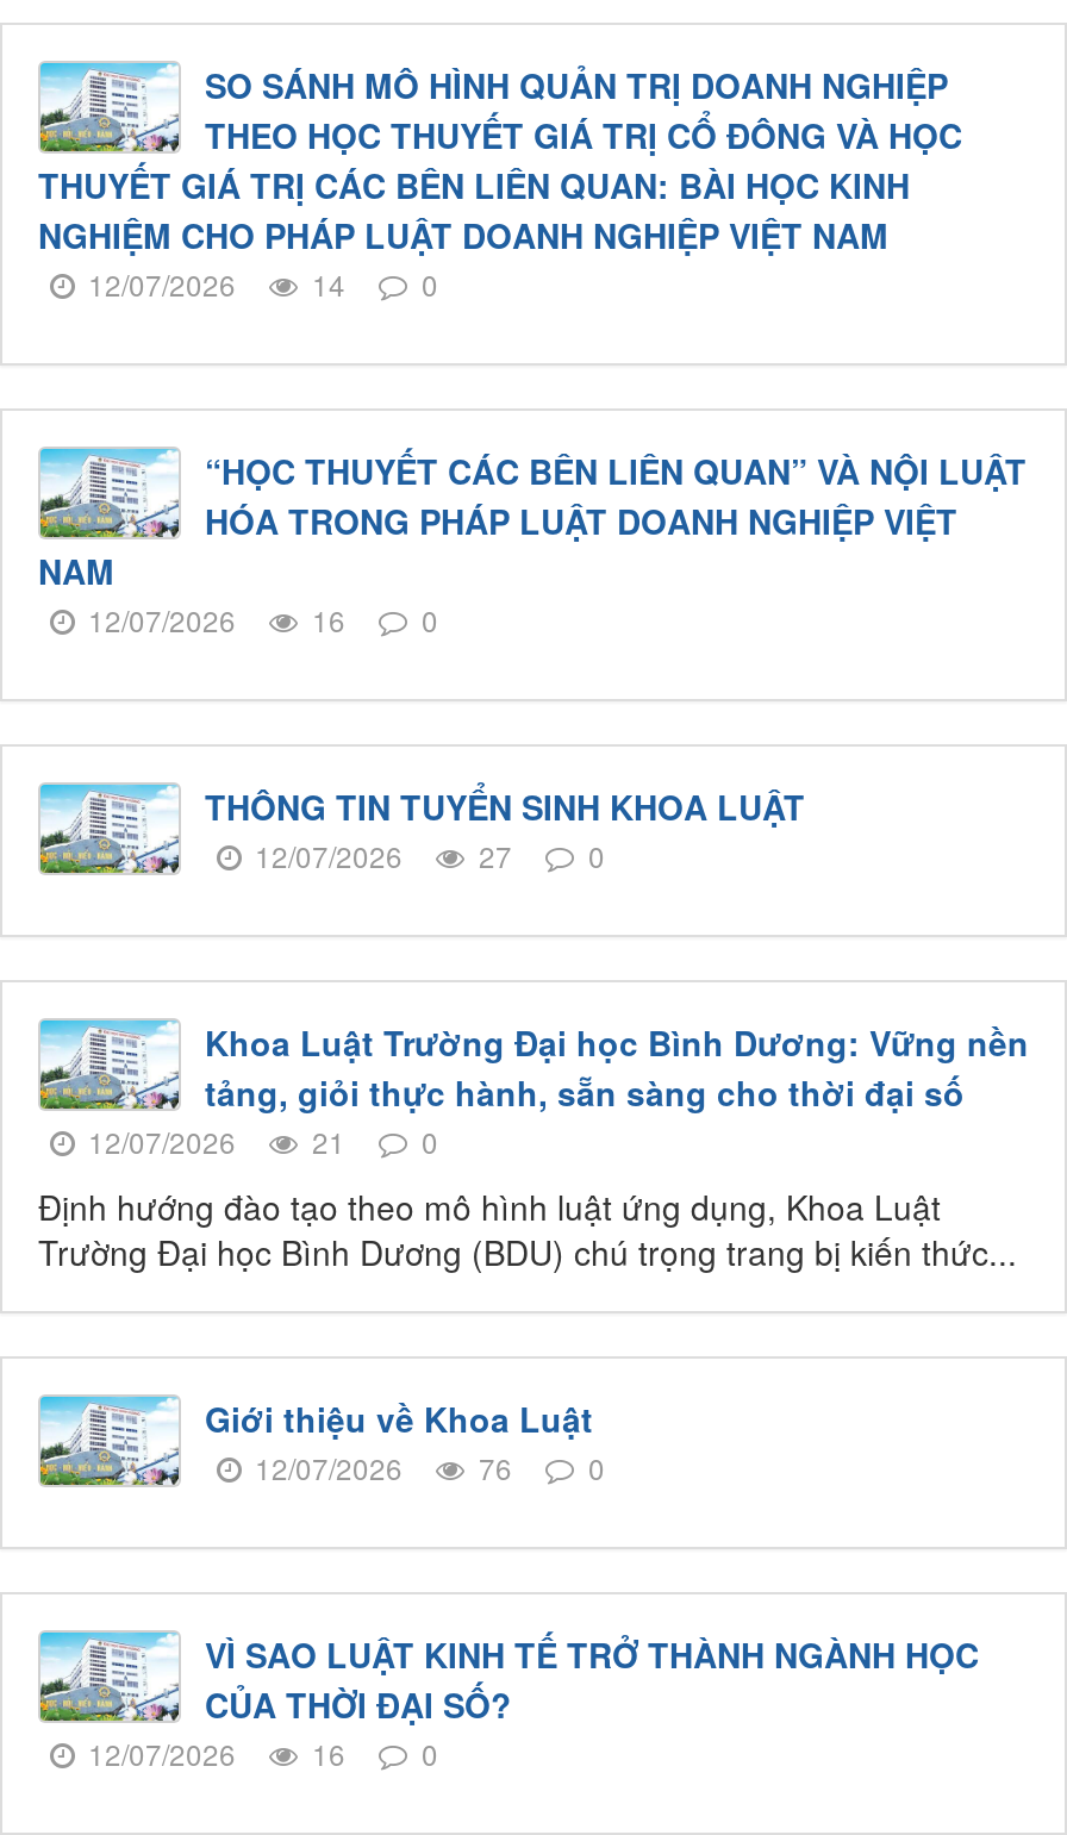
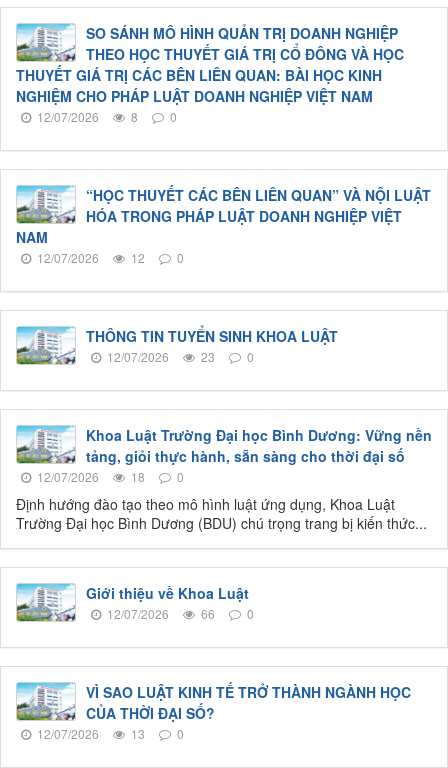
- 12/07/2026 14 0
+ 12/07/2026 8 0

- 12/07/2026 16 0
+ 12/07/2026 12 0

- 12/07/2026 27 0
+ 12/07/2026 23 0

- 12/07/2026 21 0
+ 12/07/2026 18 0

- 12/07/2026 76 0
+ 12/07/2026 66 0

- 12/07/2026 16 0
+ 12/07/2026 13 0
